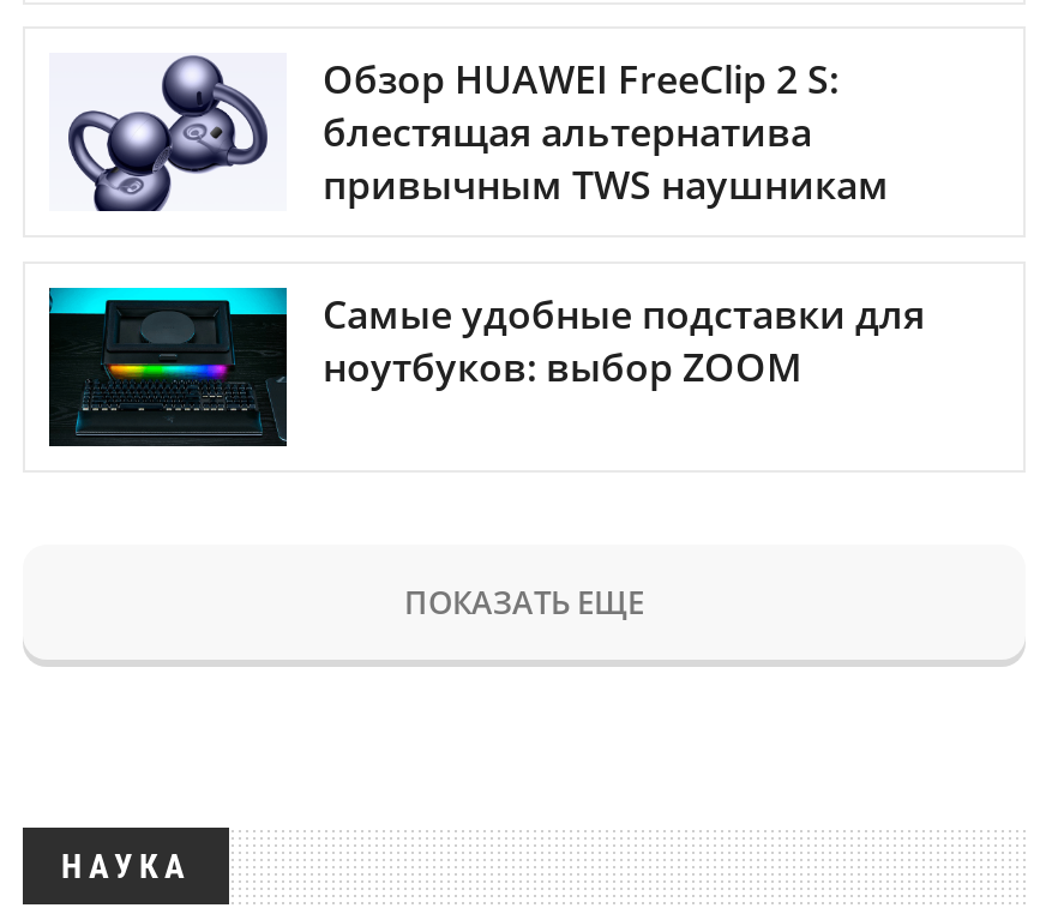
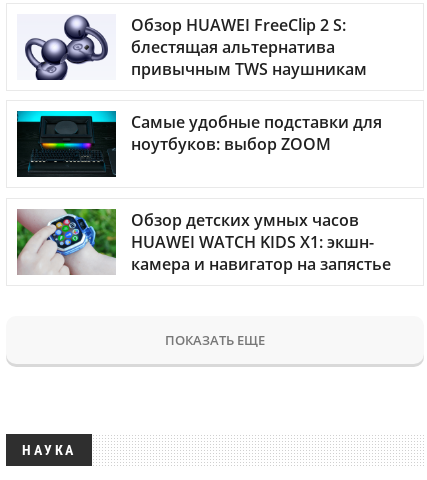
+ [image]
+ Обзор детских умных часов
+ HUAWEI WATCH KIDS X1: экшн-
+ камера и навигатор на запястье
